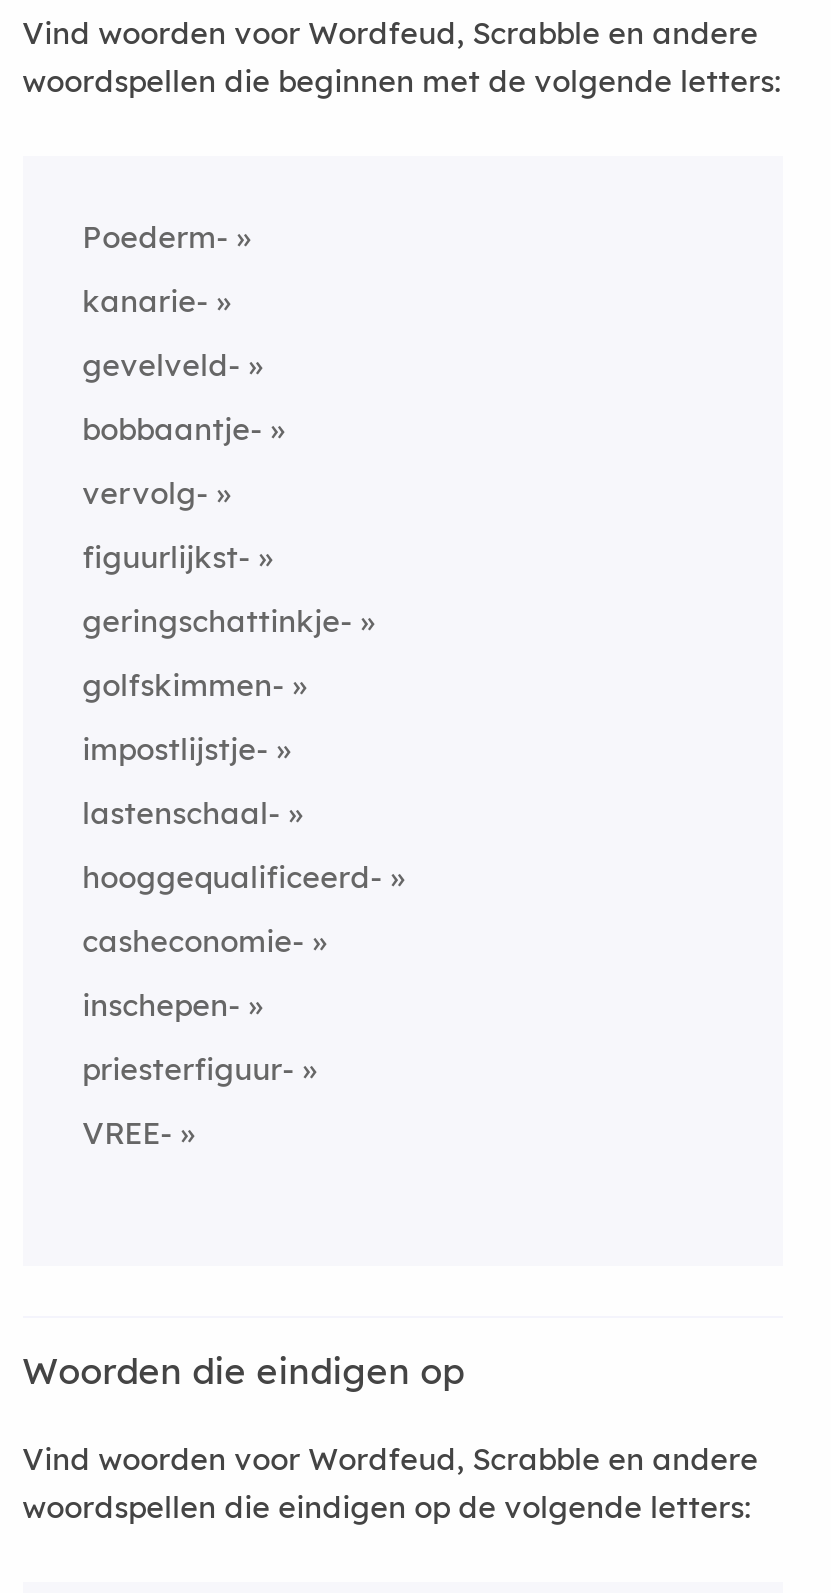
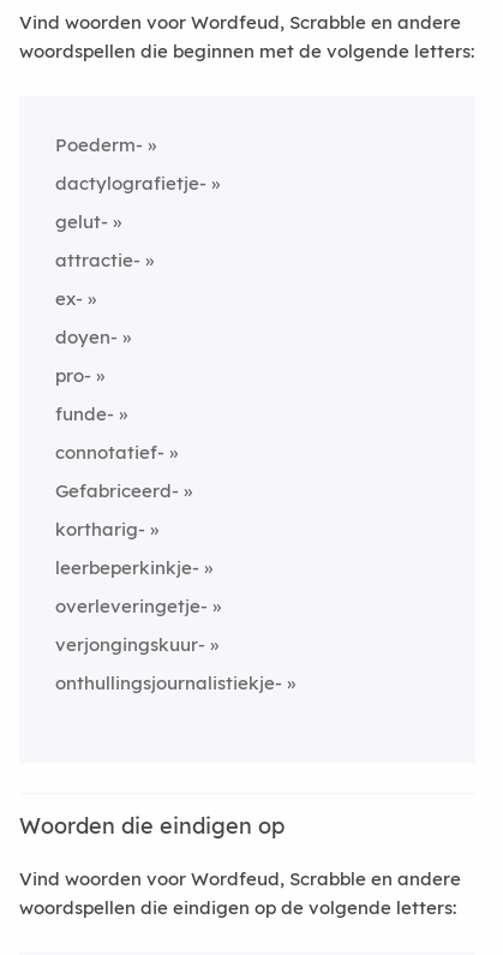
- kanarie-
+ dactylografietje-

- gevelveld-
+ gelut-

- bobbaantje-
+ attractie-

- vervolg-
+ ex-

- figuurlijkst-
+ doyen-

- geringschattinkje-
+ pro-

- golfskimmen-
+ funde-

- impostlijstje-
+ connotatief-

- lastenschaal-
+ Gefabriceerd-

- hooggequalificeerd-
+ kortharig-

- casheconomie-
+ leerbeperkinkje-

- inschepen-
+ overleveringetje-

- priesterfiguur-
+ verjongingskuur-

- VREE-
+ onthullingsjournalistiekje-
